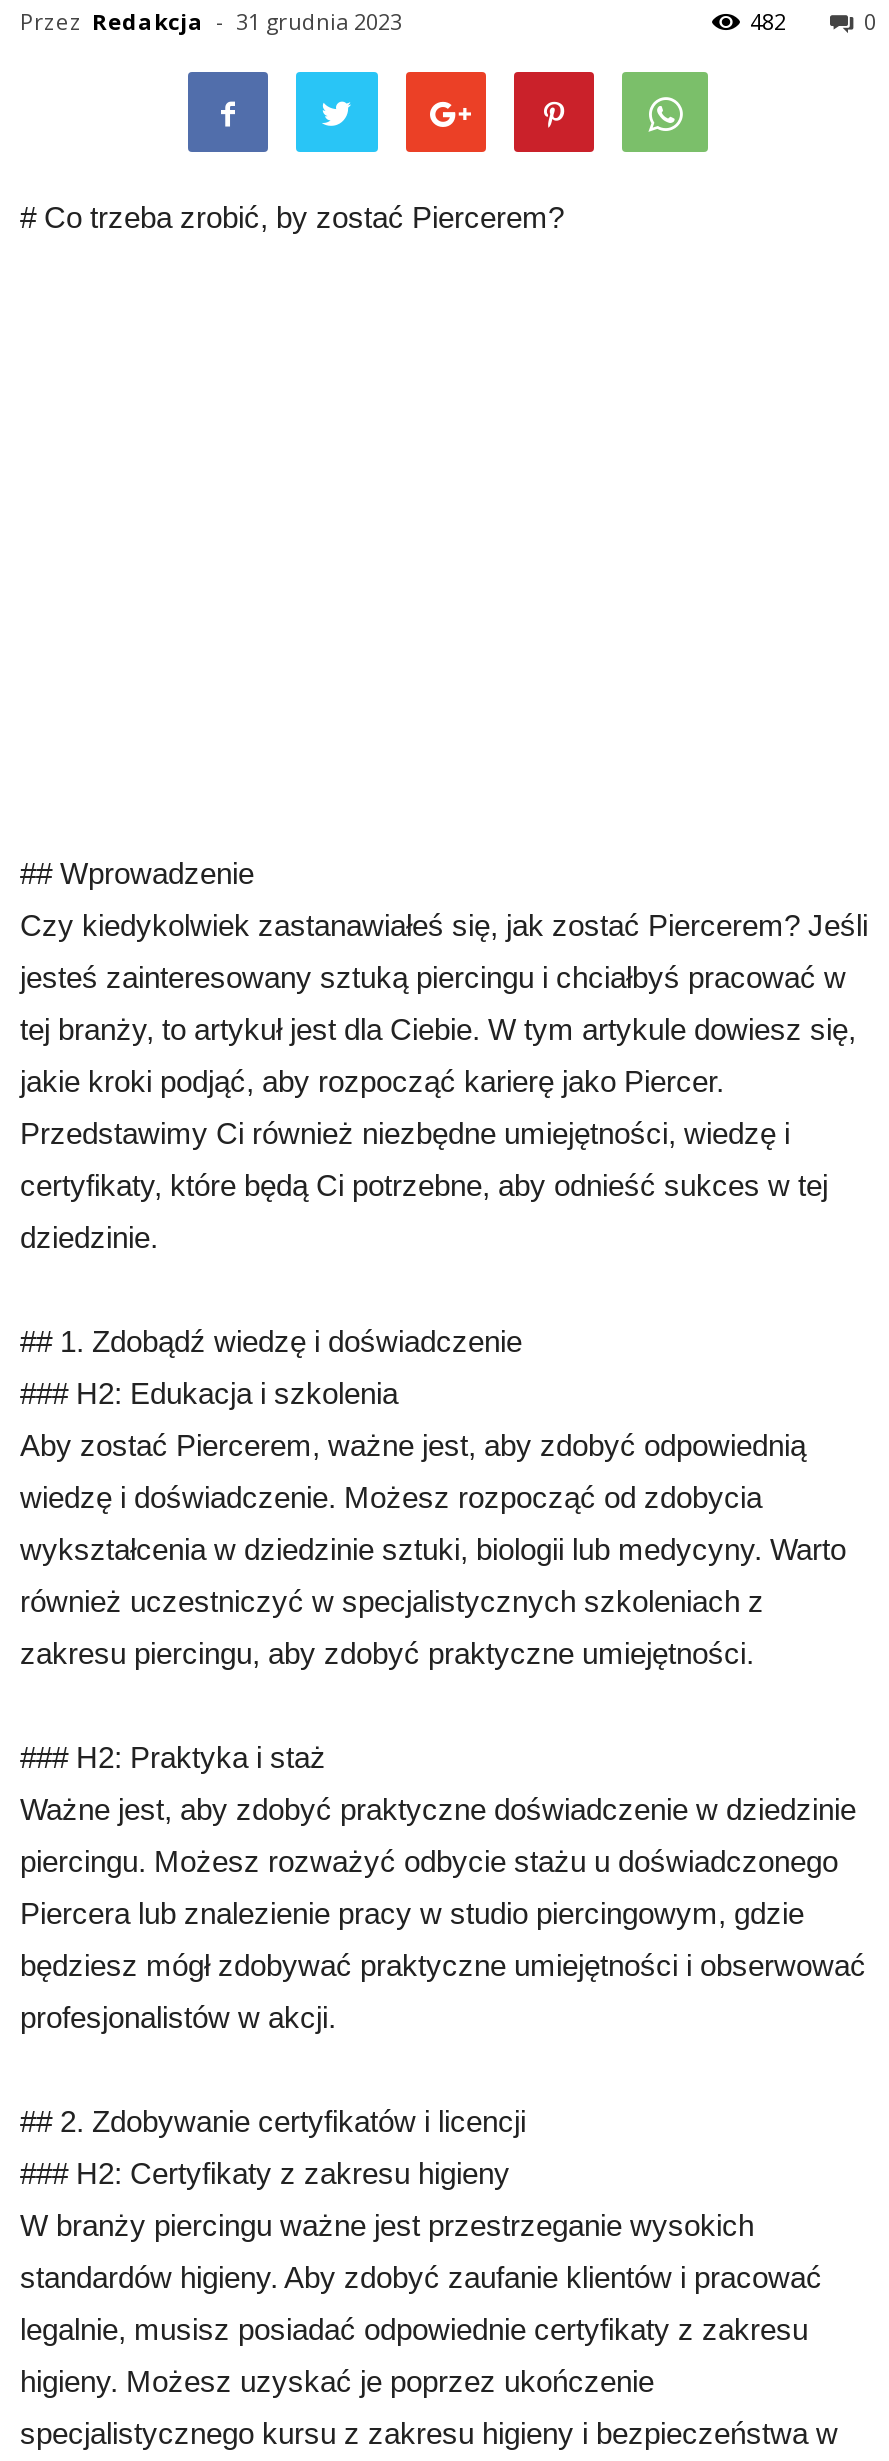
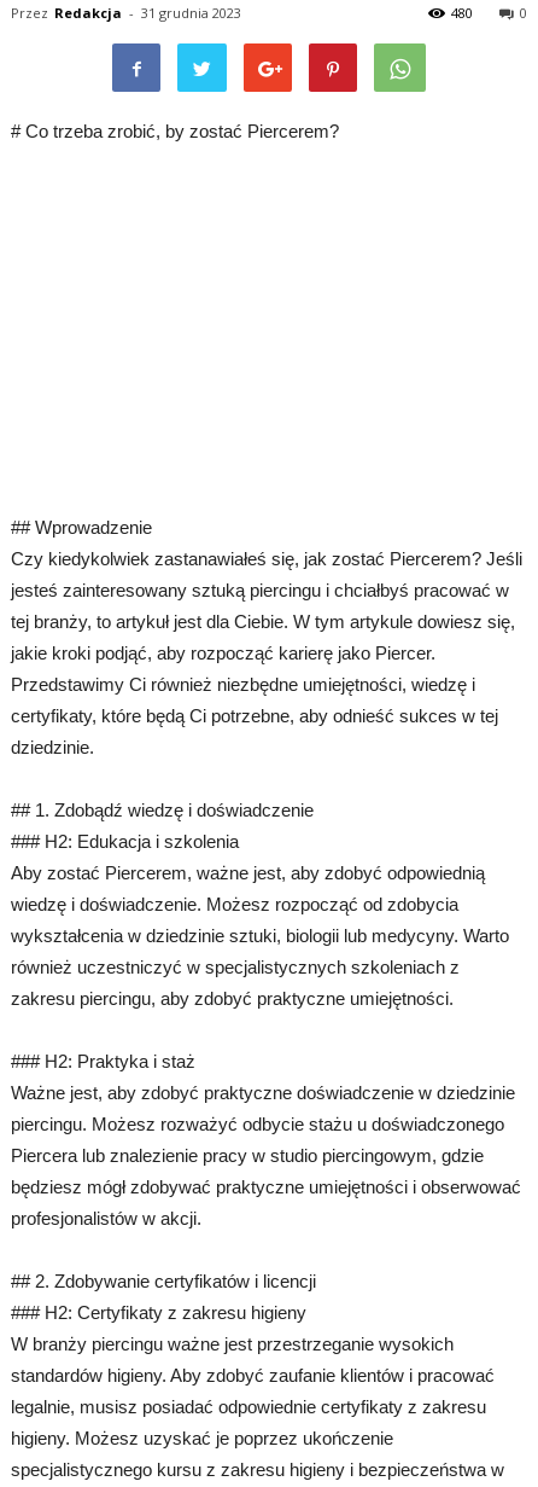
- 482
+ 480
